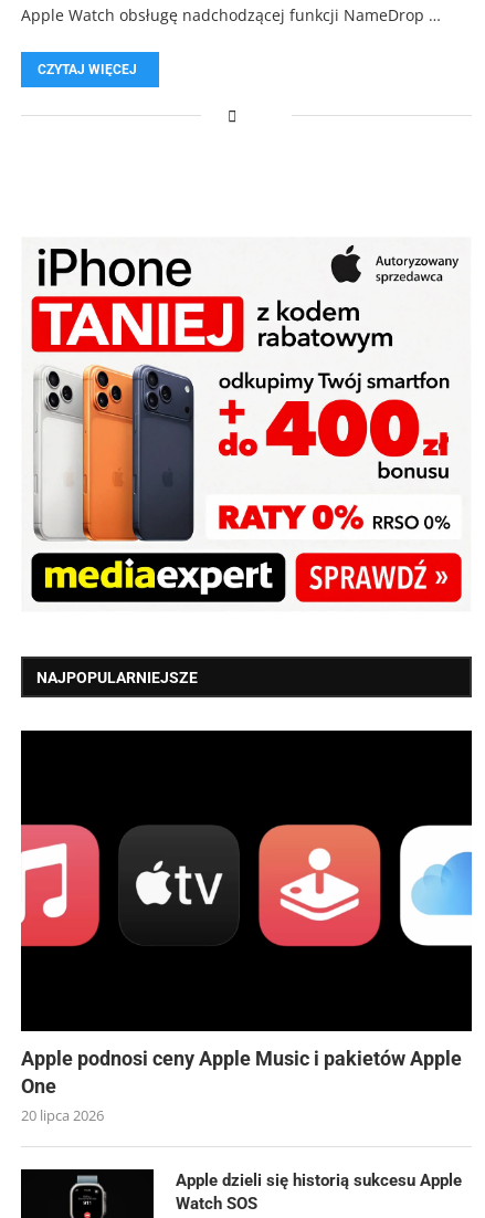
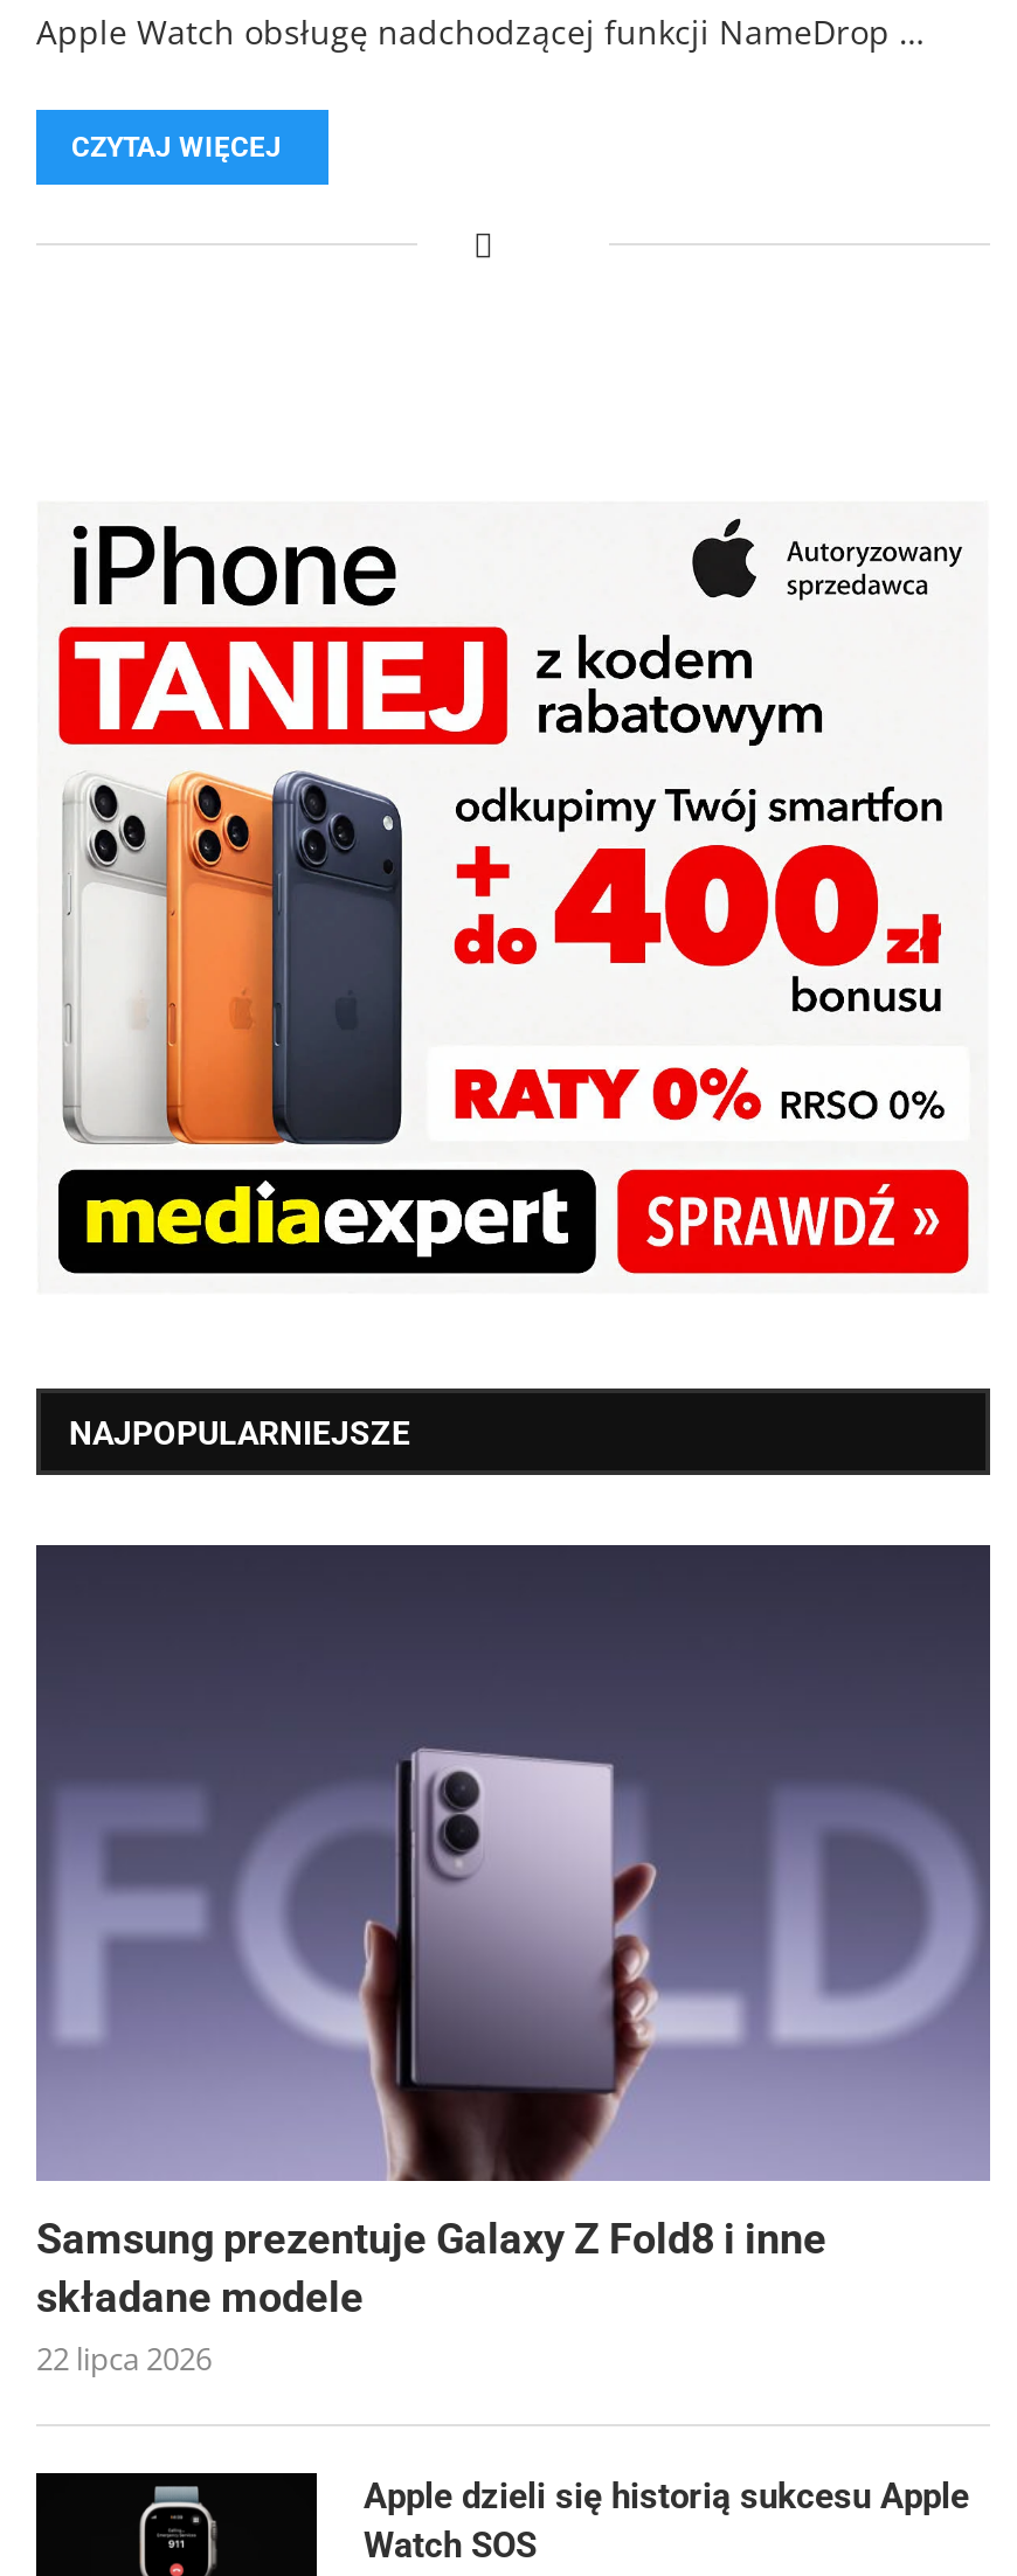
- [image]
- Apple podnosi ceny Apple Music i pakietów Apple
- One
- 20 lipca 2026
+ [image]
+ Samsung prezentuje Galaxy Z Fold8 i inne
+ składane modele
+ 22 lipca 2026
